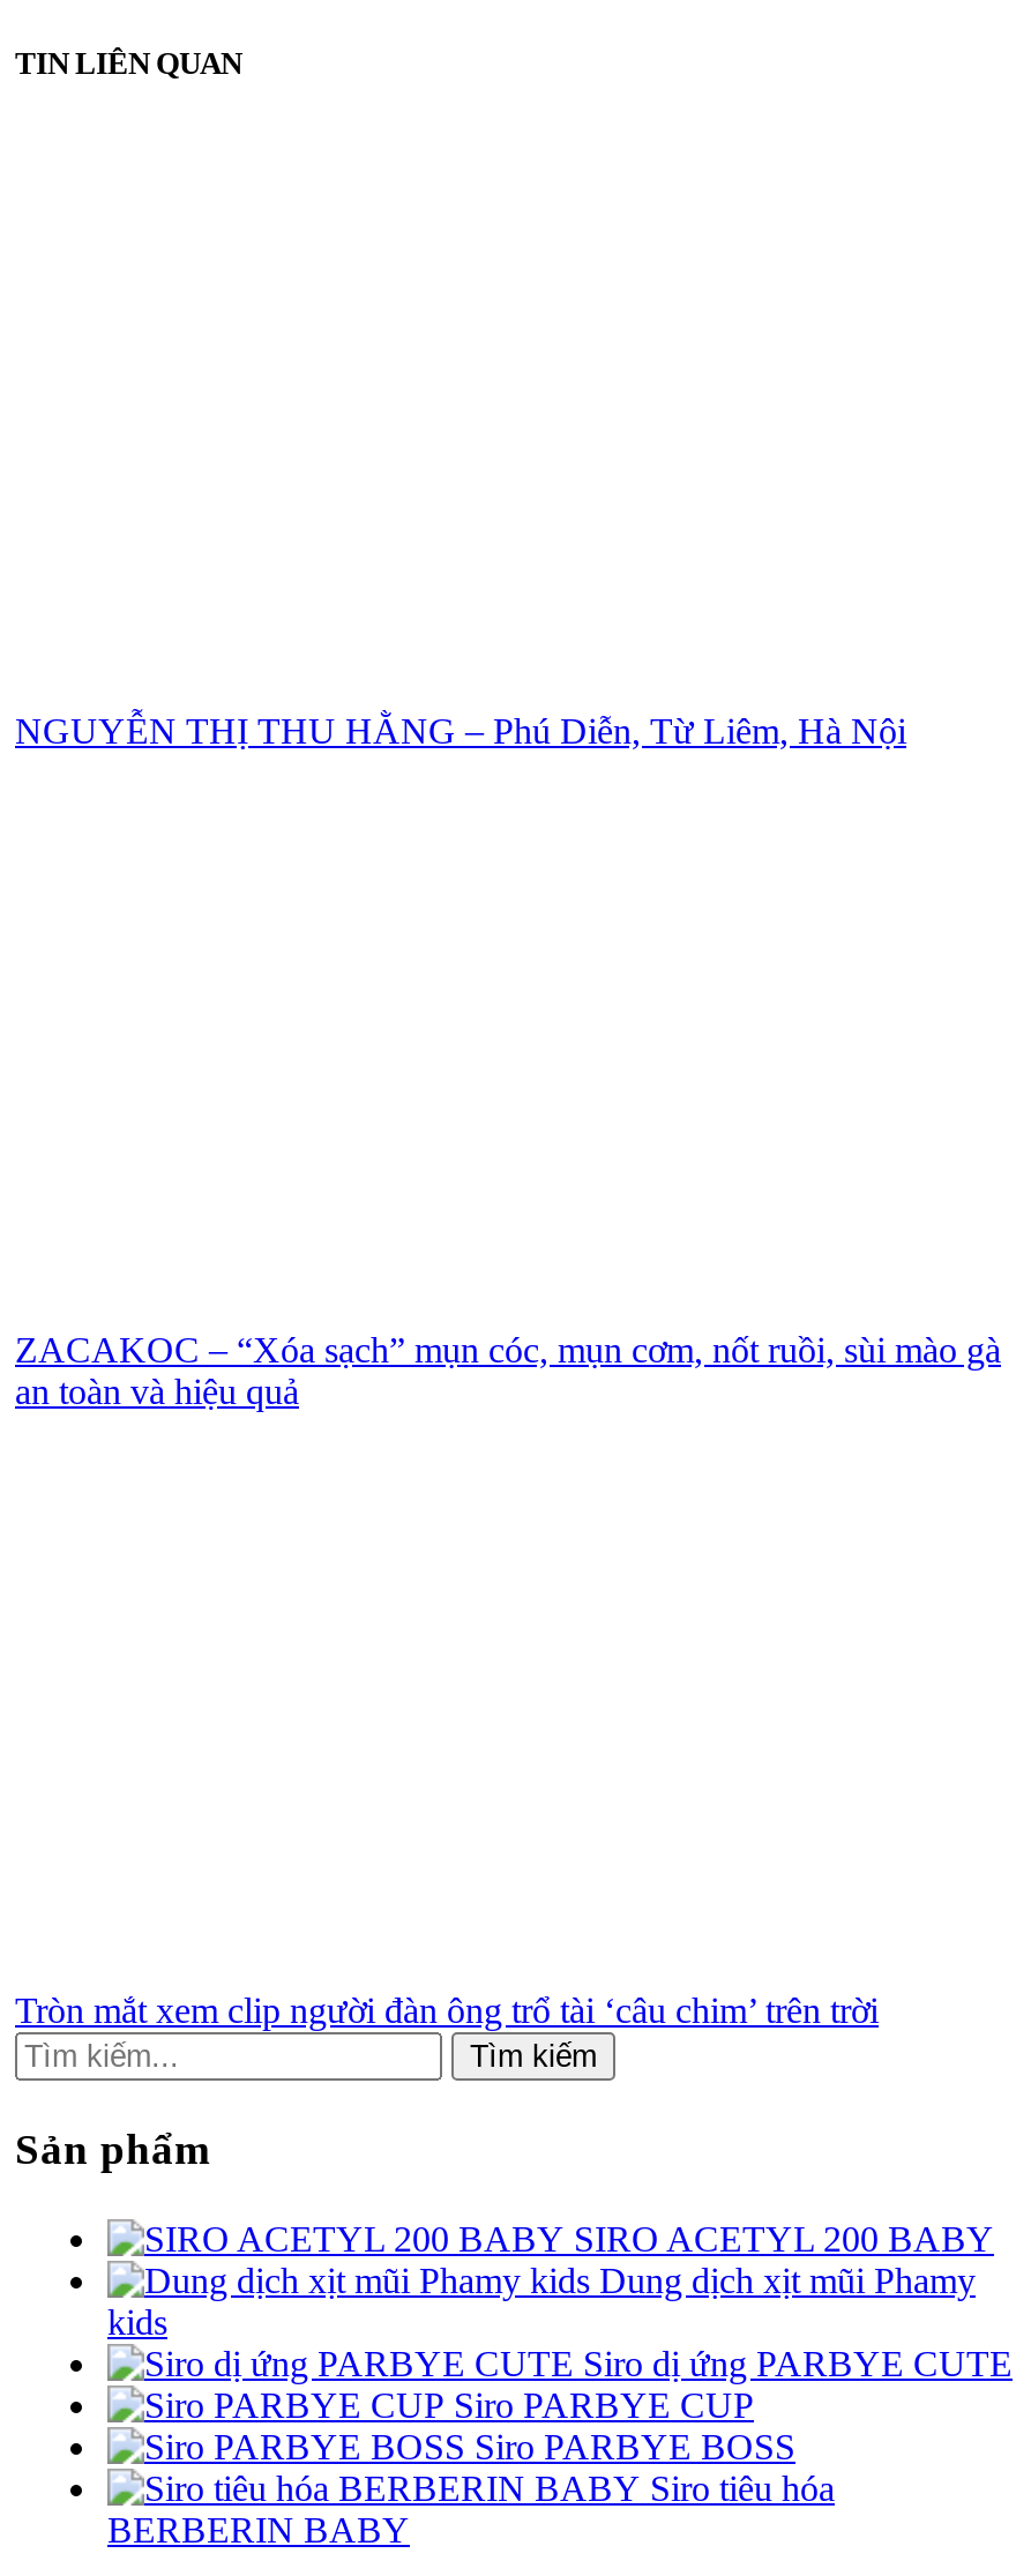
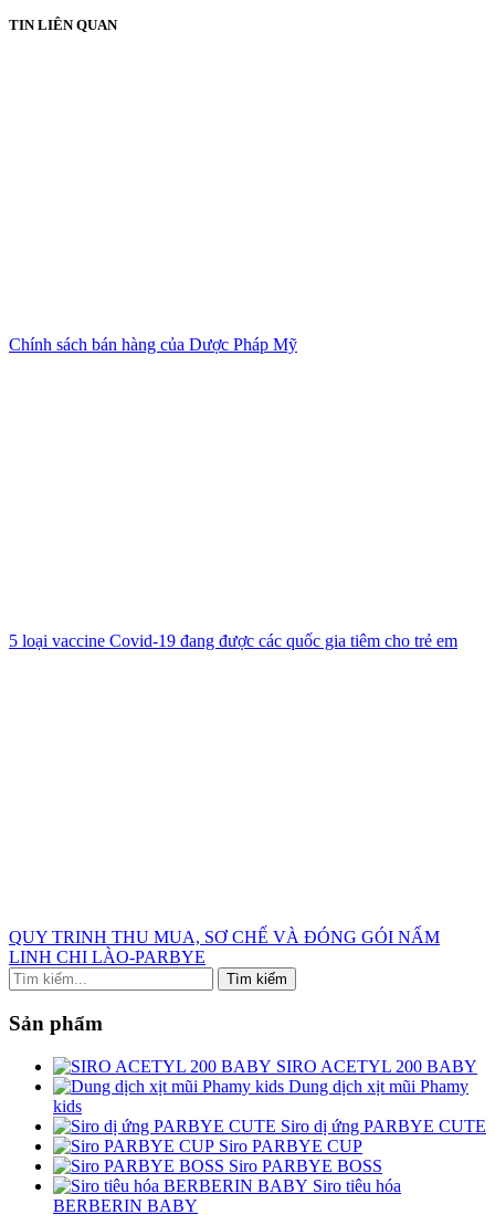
- NGUYỄN THỊ THU HẰNG – Phú Diễn, Từ Liêm, Hà Nội
+ Chính sách bán hàng của Dược Pháp Mỹ

- ZACAKOC – “Xóa sạch” mụn cóc, mụn cơm, nốt ruồi, sùi mào gà
- an toàn và hiệu quả
+ 5 loại vaccine Covid-19 đang được các quốc gia tiêm cho trẻ em

- Tròn mắt xem clip người đàn ông trổ tài ‘câu chim’ trên trời
+ QUY TRINH THU MUA, SƠ CHẾ VÀ ĐÓNG GÓI NẤM
+ LINH CHI LÀO-PARBYE
